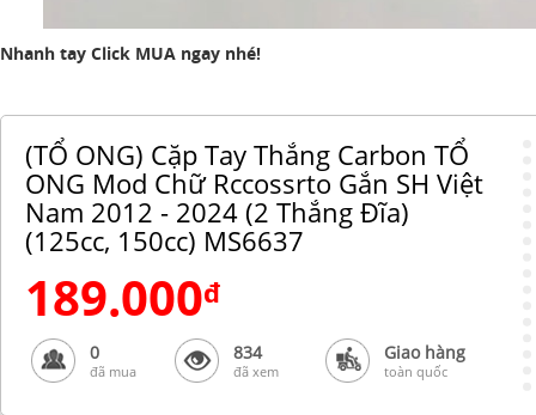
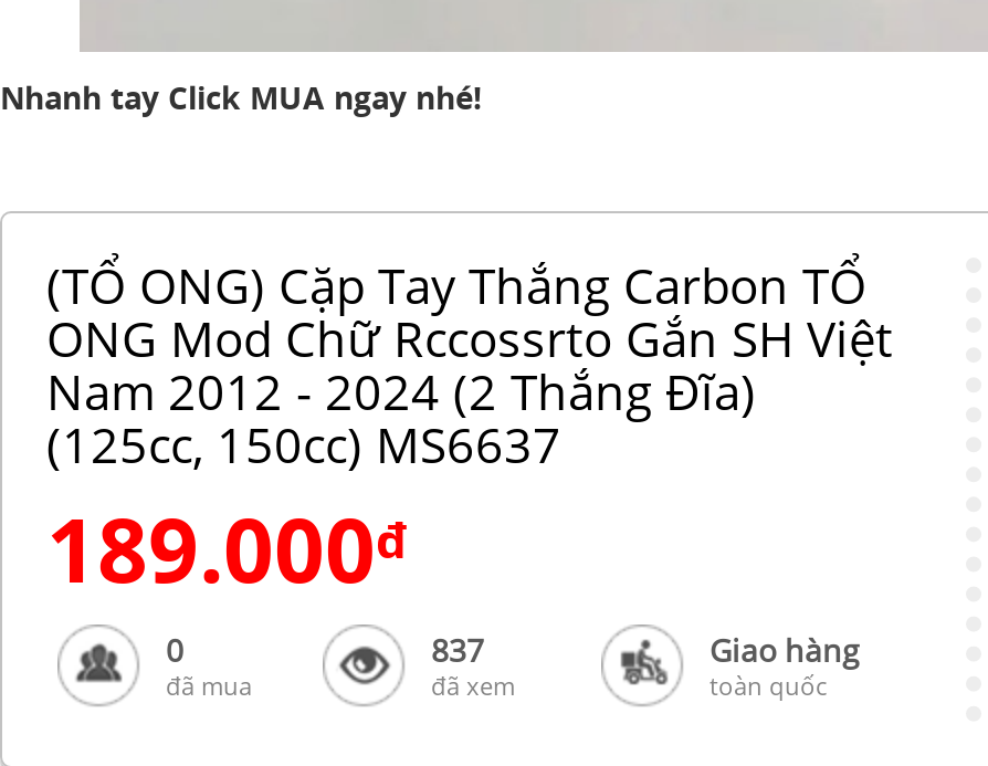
- 834
+ 837
